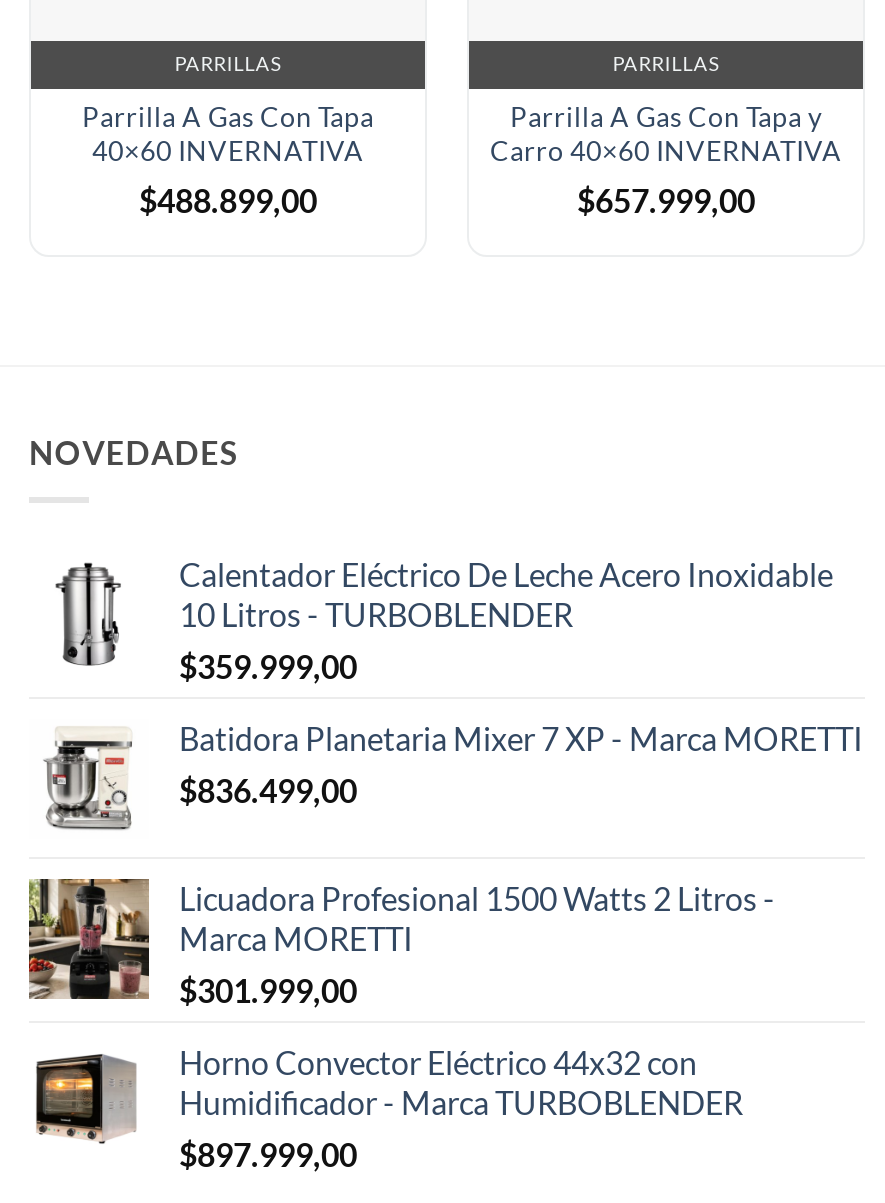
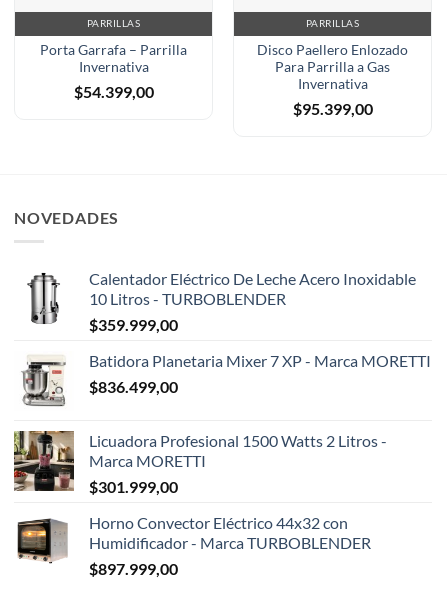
- Parrilla A Gas Con Tapa
- 40×60 INVERNATIVA
- $488.899,00
+ Porta Garrafa – Parrilla
+ Invernativa
+ $54.399,00

- Parrilla A Gas Con Tapa y
- Carro 40×60 INVERNATIVA
- $657.999,00
+ Disco Paellero Enlozado
+ Para Parrilla a Gas
+ Invernativa
+ $95.399,00
